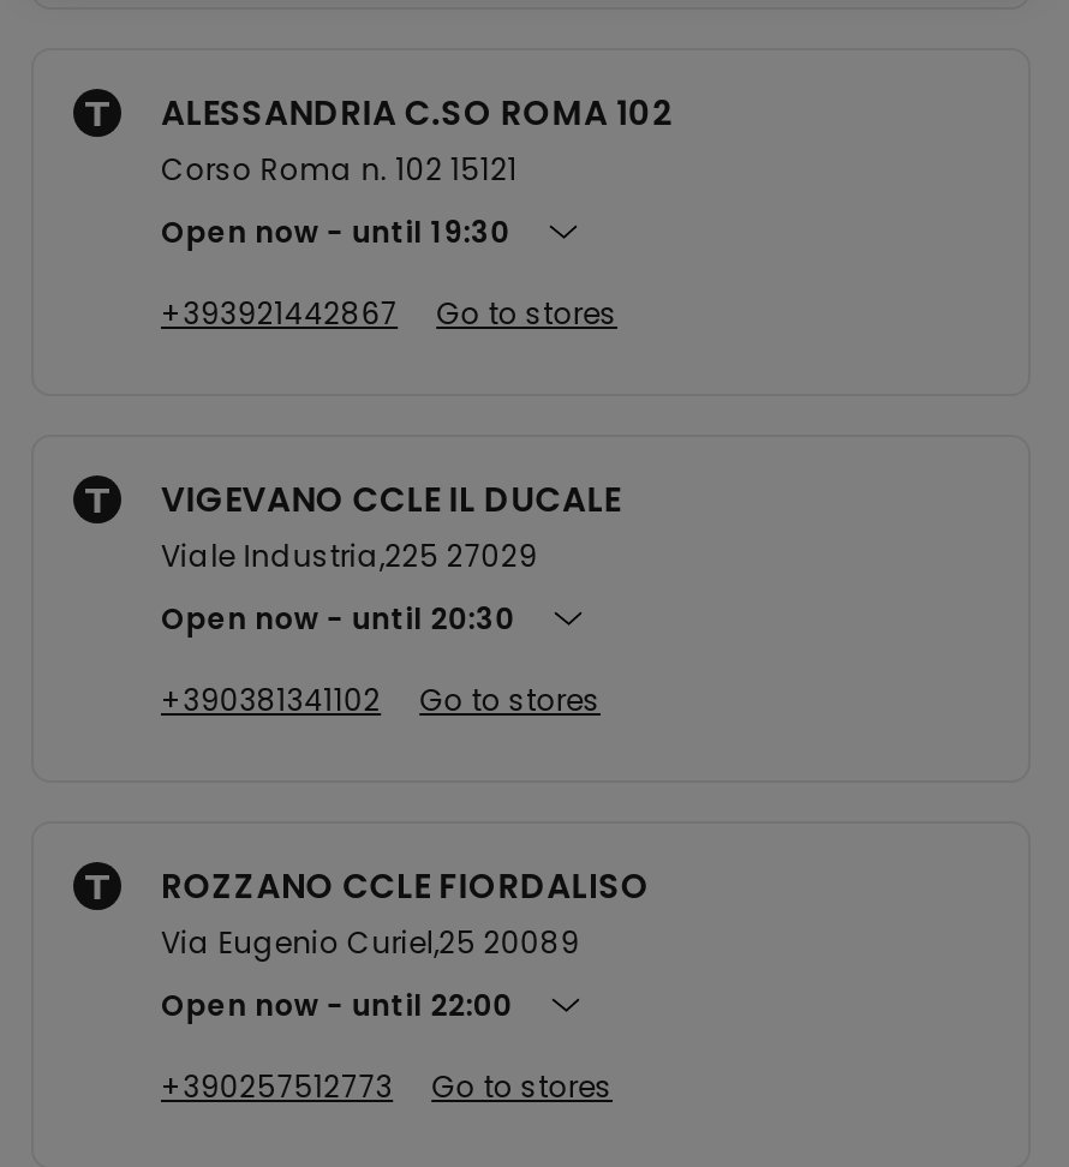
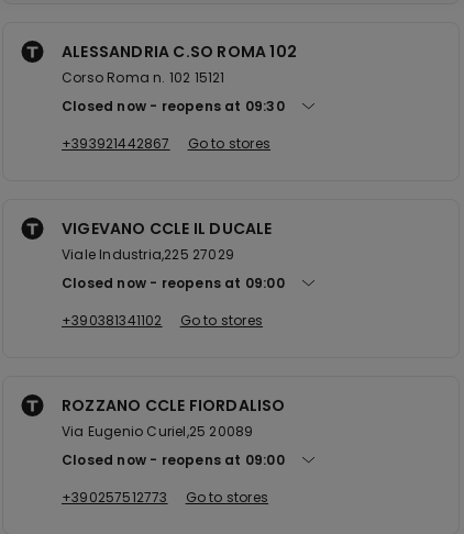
- Open now
- until 19:30
+ Closed now
+ reopens at 09:30

- Open now
- until 20:30
+ Closed now
+ reopens at 09:00

- Open now
- until 22:00
+ Closed now
+ reopens at 09:00
